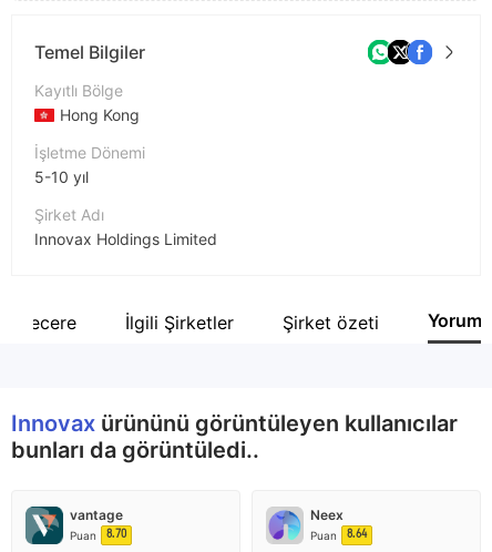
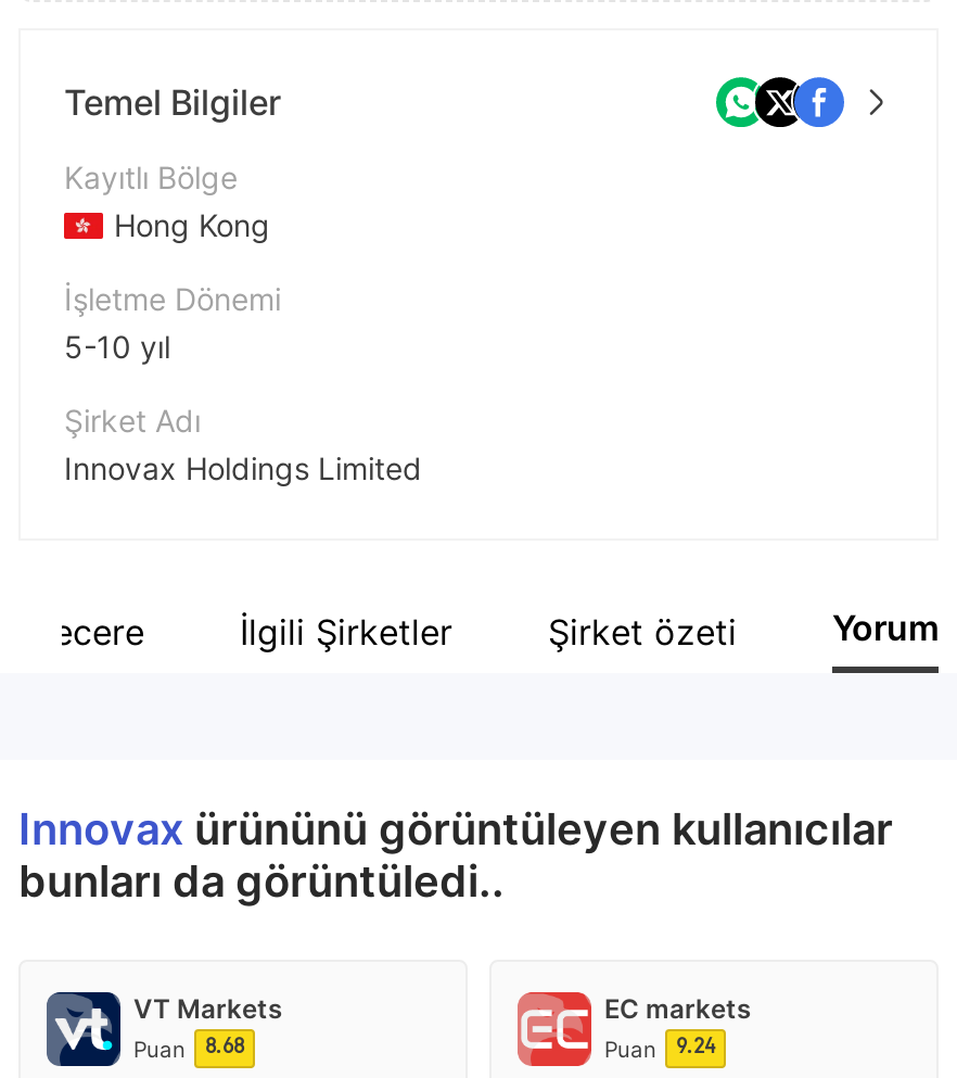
- [image]
- vantage
+ [image]
+ VT Markets

- [image]
- Neex
+ [image]
+ EC markets

- Puan 8.70
+ Puan 8.68

- Puan 8.64
+ Puan 9.24
